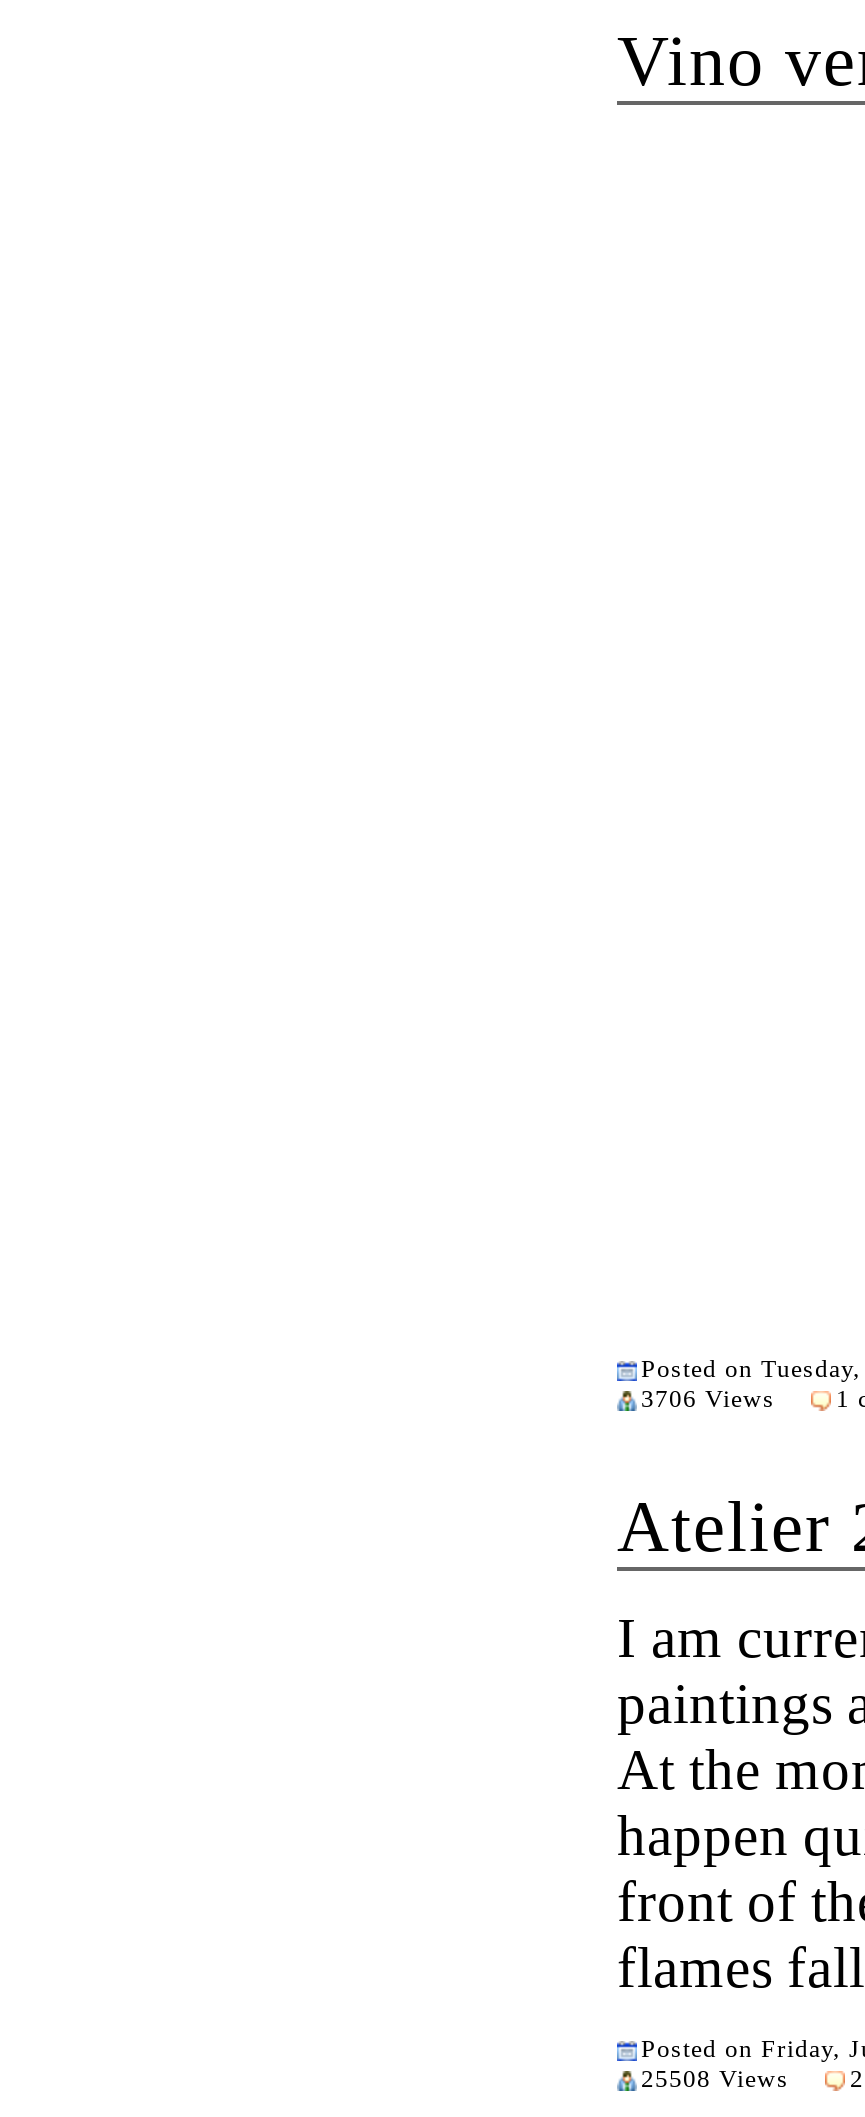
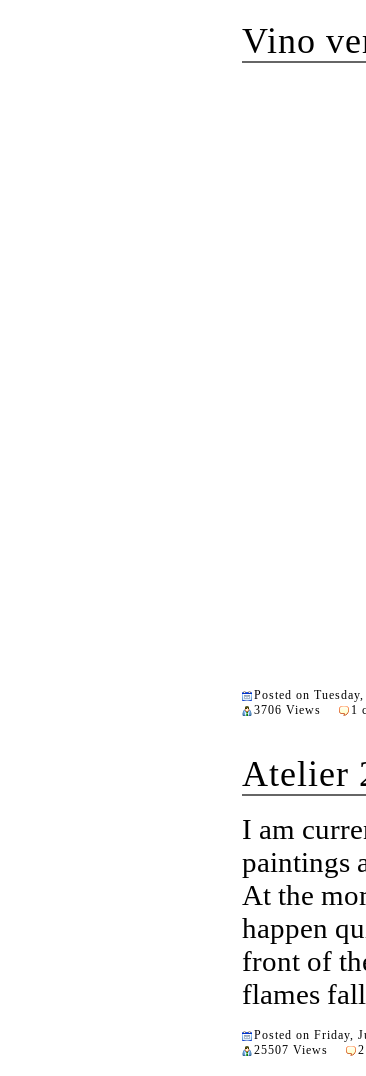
- 25508 Views
+ 25507 Views
